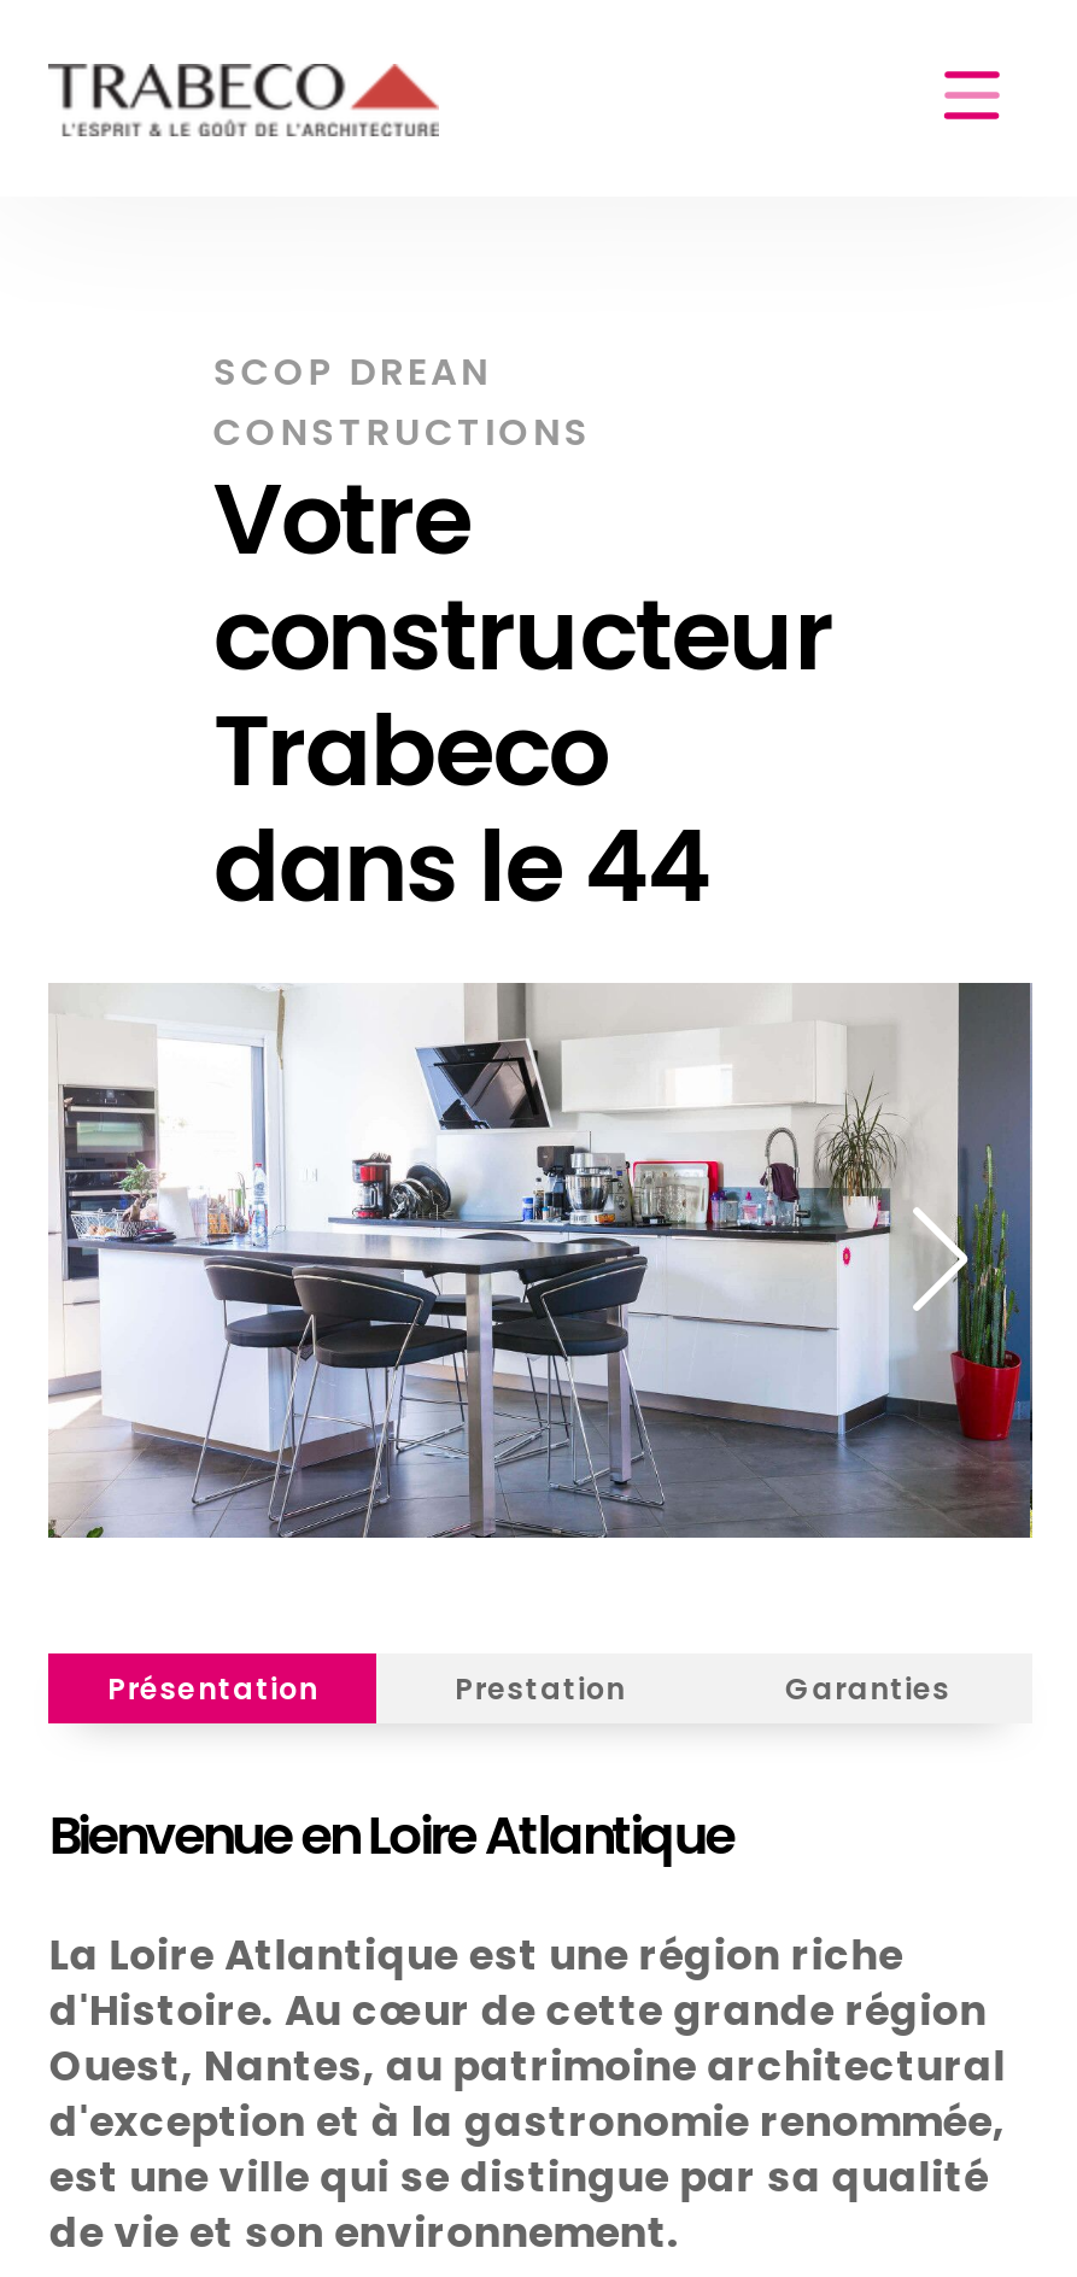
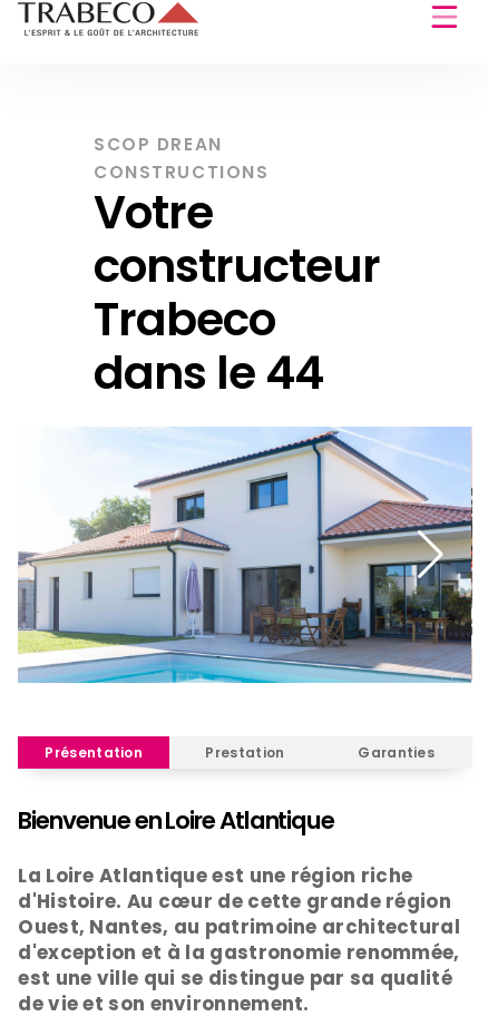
- [image]
+ [image]
